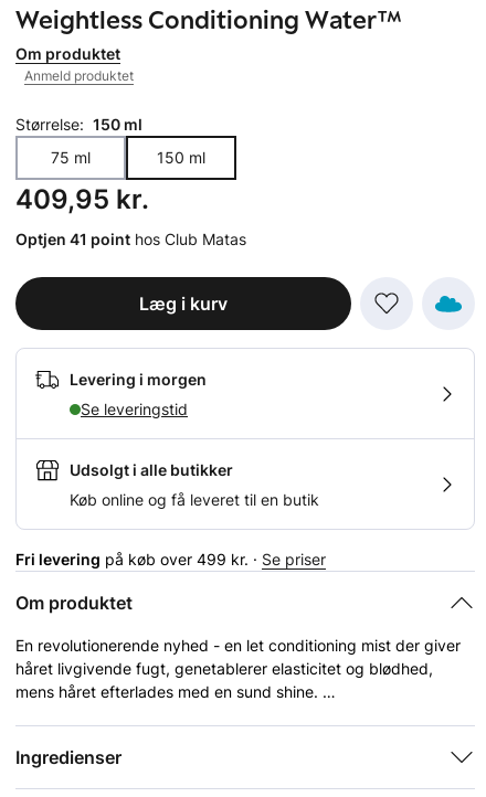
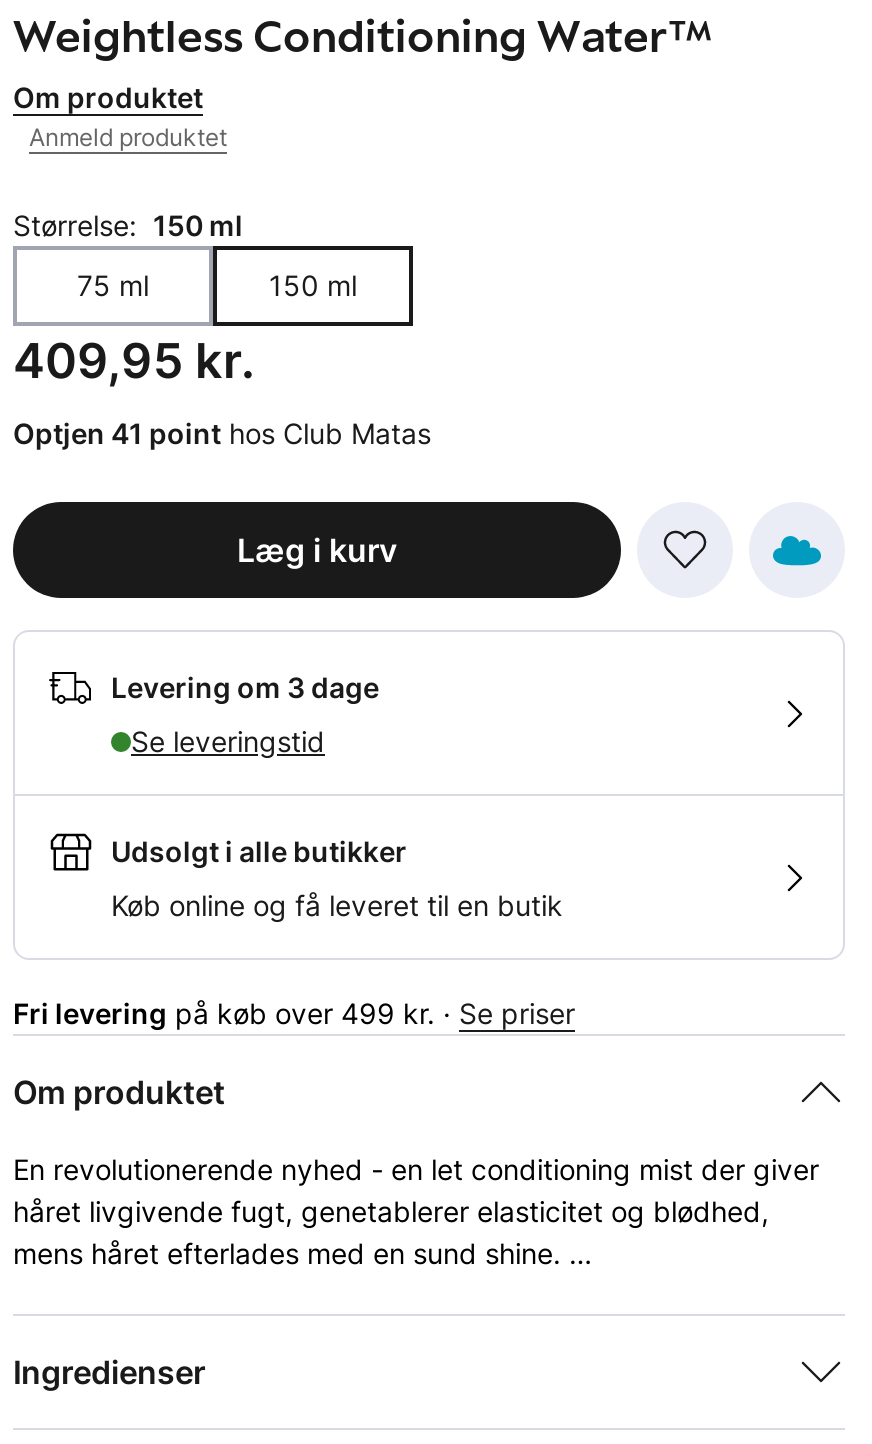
- Levering i morgen
+ Levering om 3 dage
